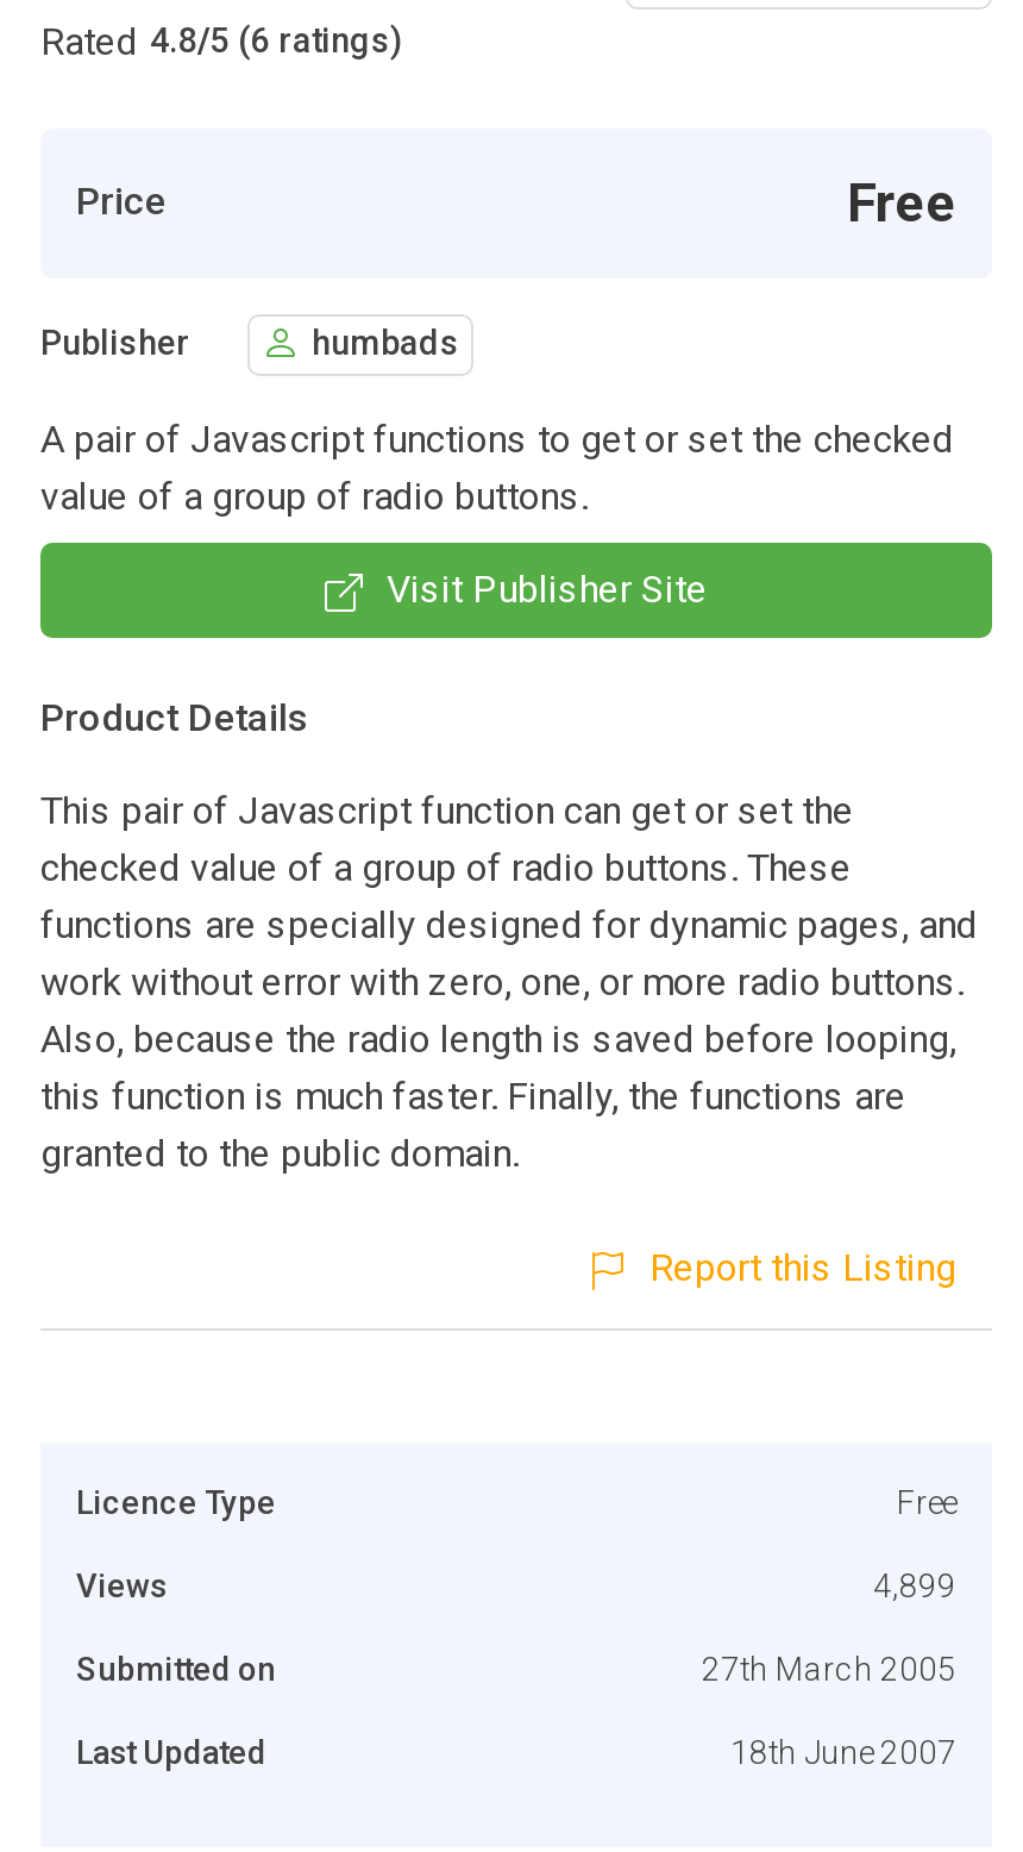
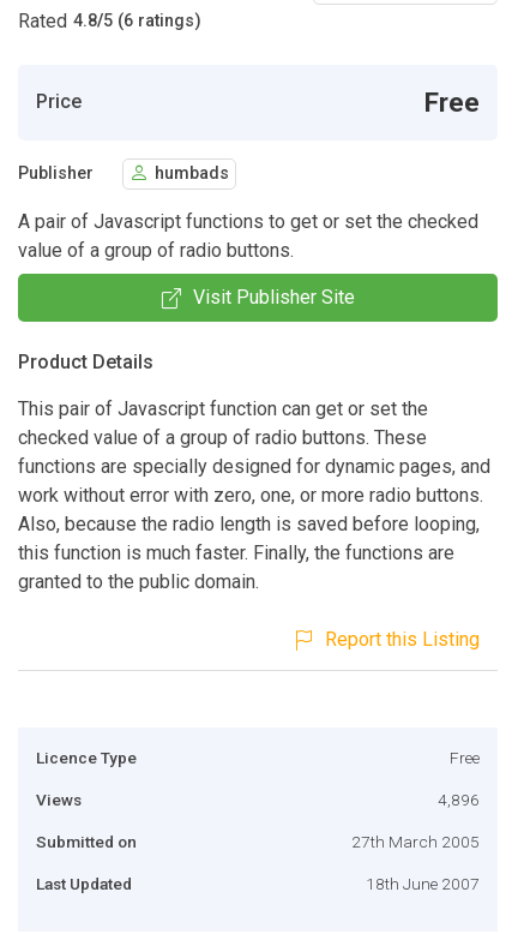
- 4,899
+ 4,896
